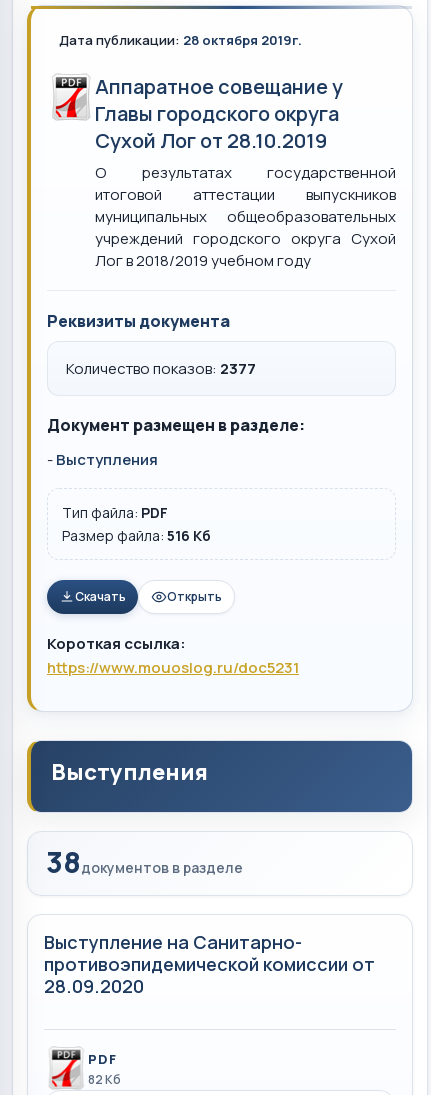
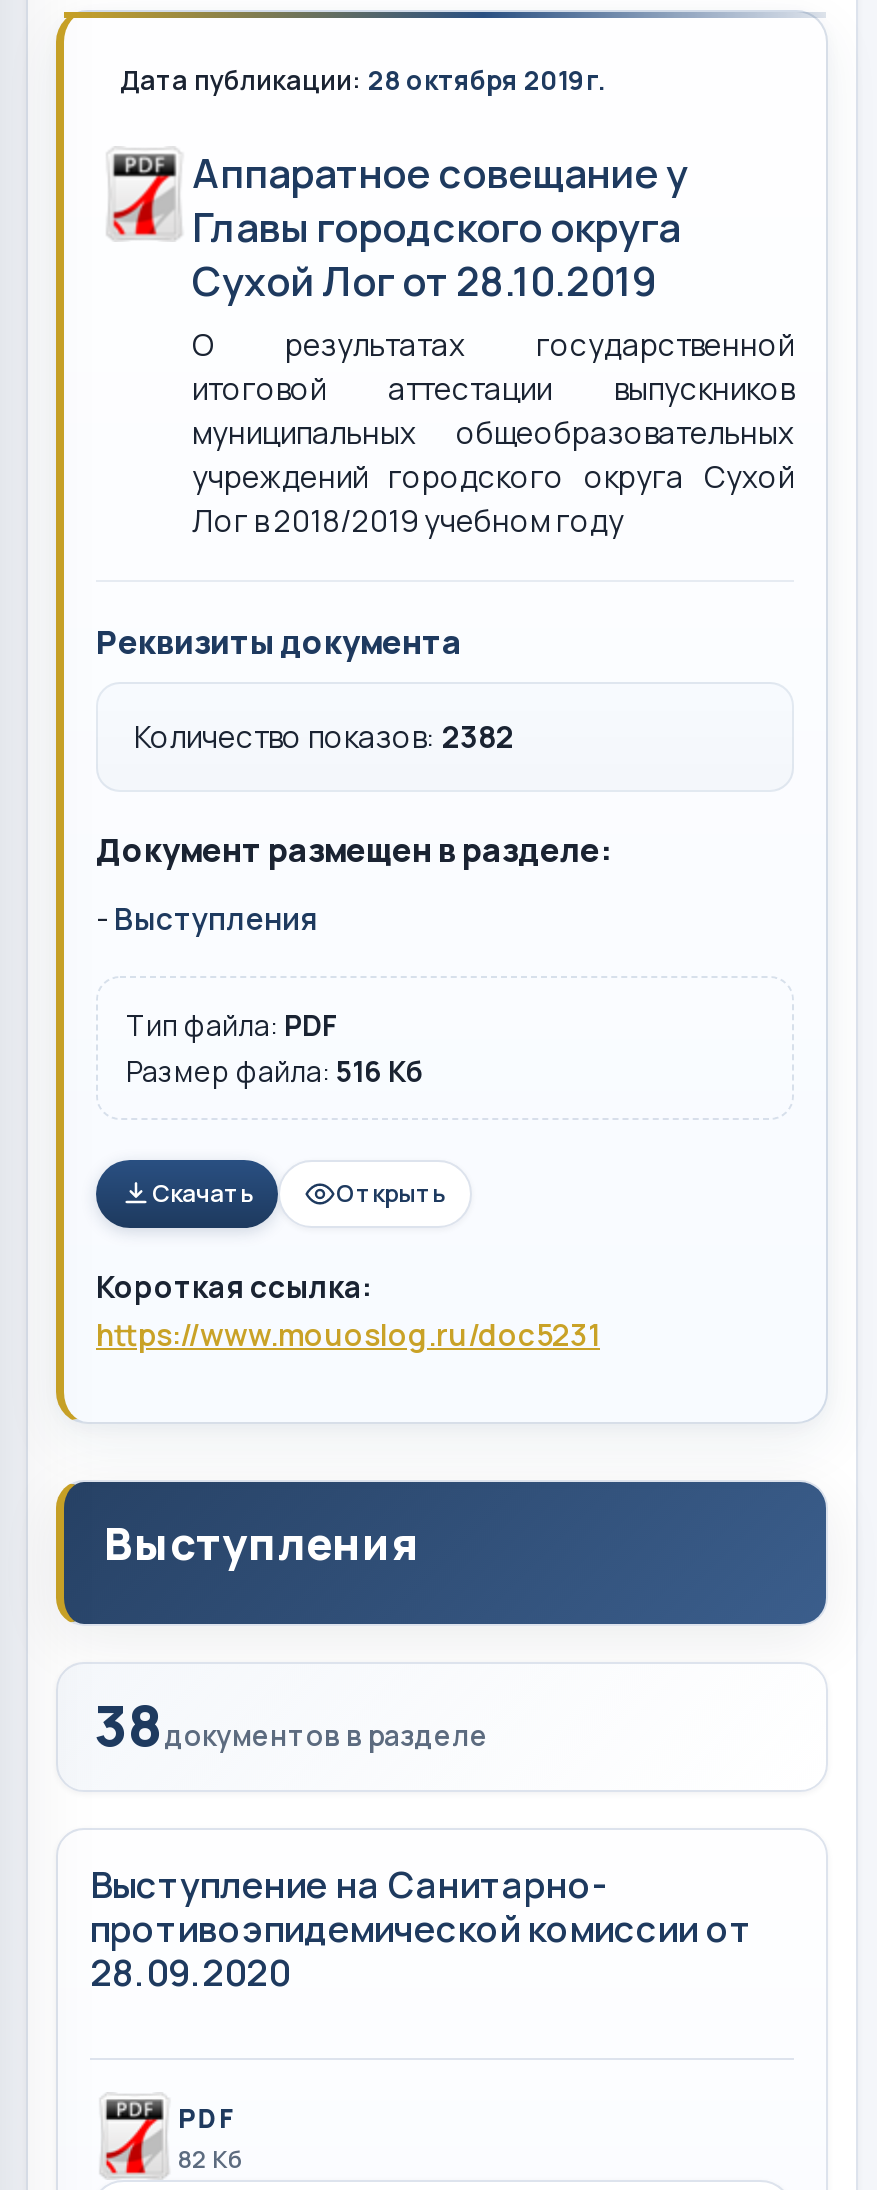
- Количество показов: 2377
+ Количество показов: 2382
